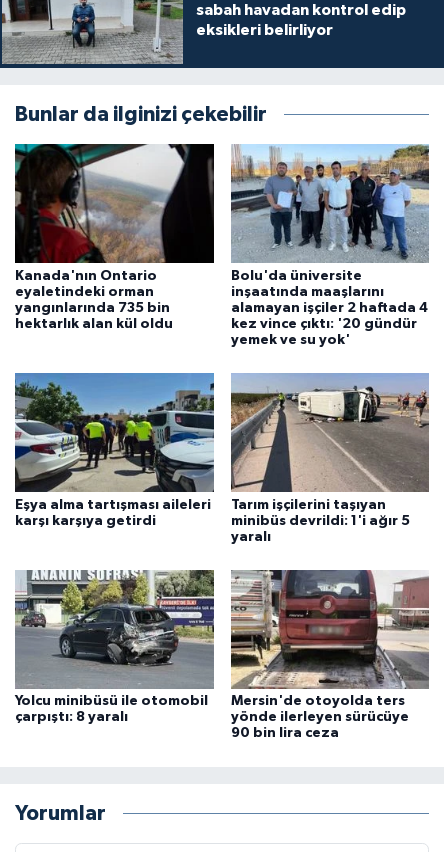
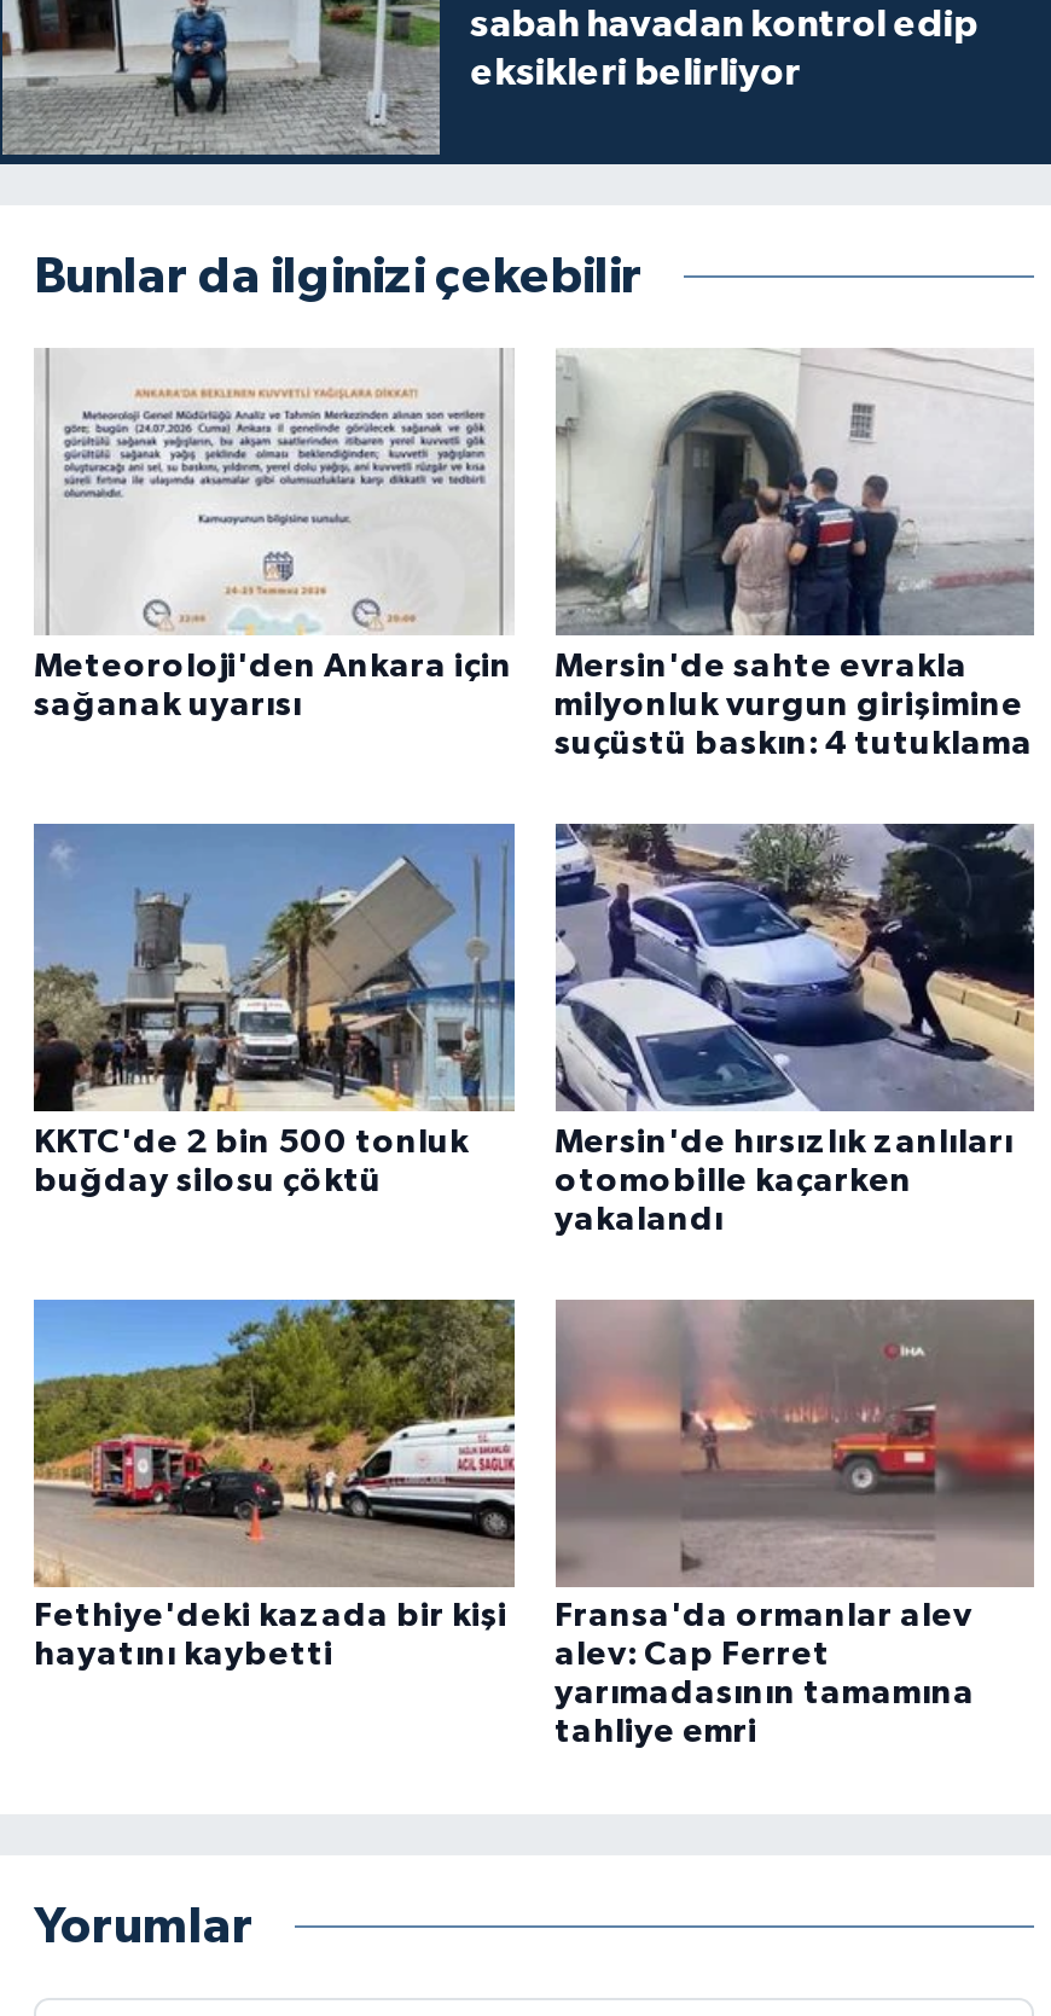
- [image]
- Kanada'nın Ontario
- eyaletindeki orman
- yangınlarında 735 bin
- hektarlık alan kül oldu
+ [image]
+ Meteoroloji'den Ankara için
+ sağanak uyarısı

- [image]
- Bolu'da üniversite
- inşaatında maaşlarını
- alamayan işçiler 2 haftada 4
- kez vince çıktı: '20 gündür
- yemek ve su yok'
+ [image]
+ Mersin'de sahte evrakla
+ milyonluk vurgun girişimine
+ suçüstü baskın: 4 tutuklama

- [image]
- Eşya alma tartışması aileleri
- karşı karşıya getirdi
+ [image]
+ KKTC'de 2 bin 500 tonluk
+ buğday silosu çöktü

- [image]
- Tarım işçilerini taşıyan
- minibüs devrildi: 1'i ağır 5
- yaralı
+ [image]
+ Mersin'de hırsızlık zanlıları
+ otomobille kaçarken
+ yakalandı

- [image]
- Yolcu minibüsü ile otomobil
- çarpıştı: 8 yaralı
+ [image]
+ Fethiye'deki kazada bir kişi
+ hayatını kaybetti

- [image]
- Mersin'de otoyolda ters
- yönde ilerleyen sürücüye
- 90 bin lira ceza
+ [image]
+ Fransa'da ormanlar alev
+ alev: Cap Ferret
+ yarımadasının tamamına
+ tahliye emri
